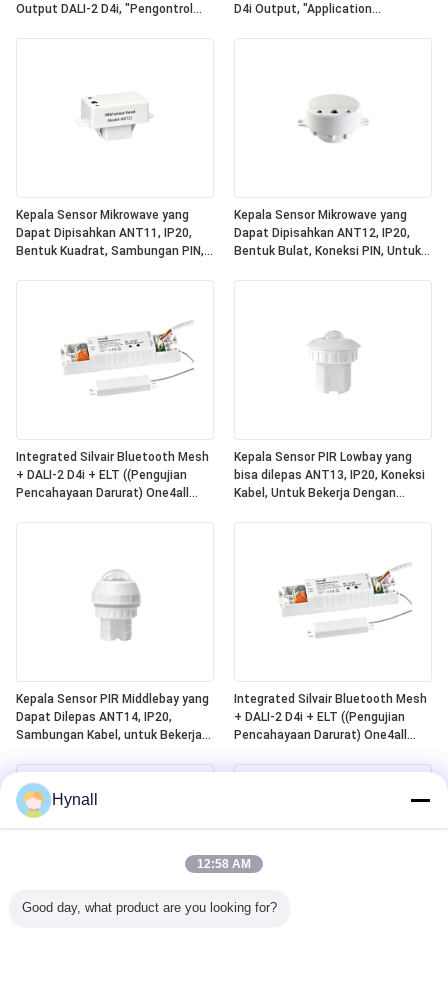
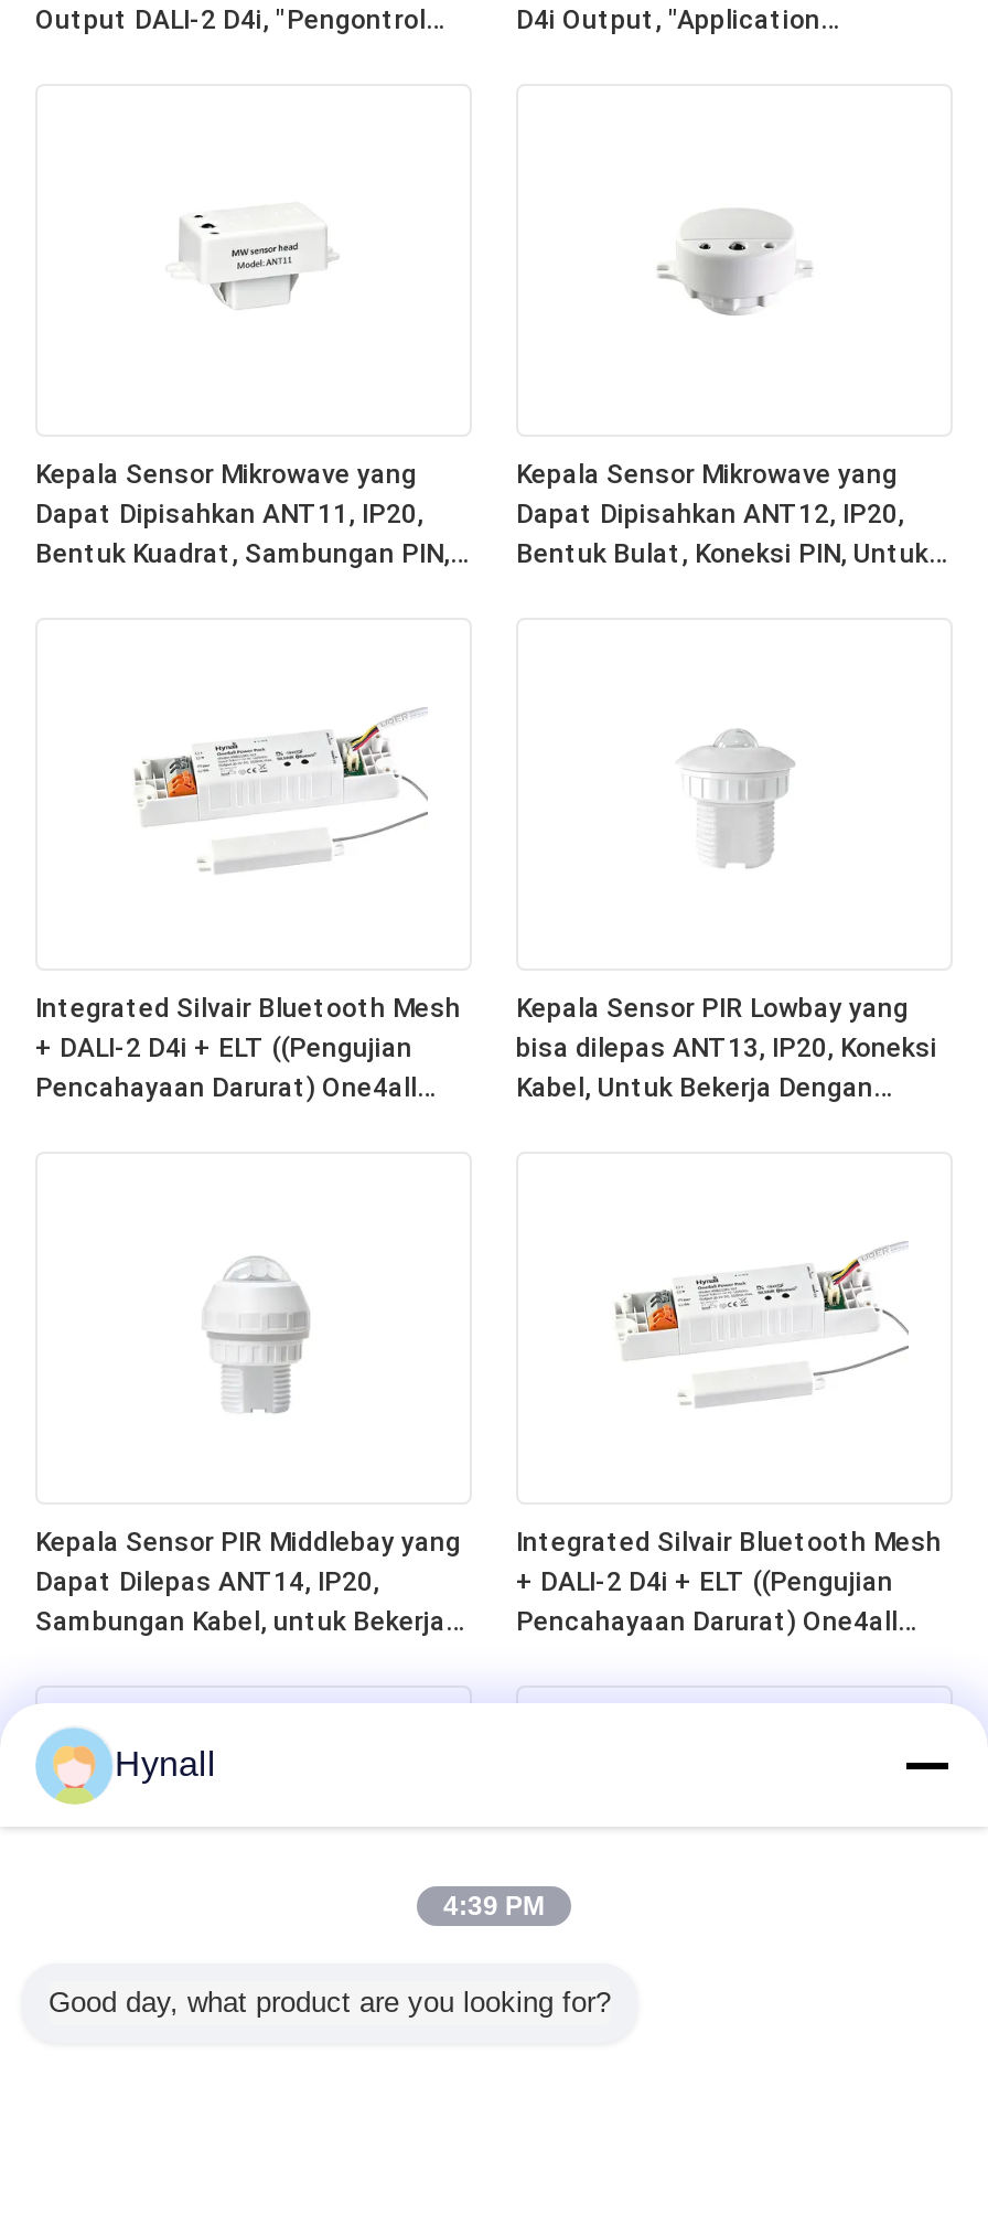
- 12:58 AM
+ 4:39 PM
